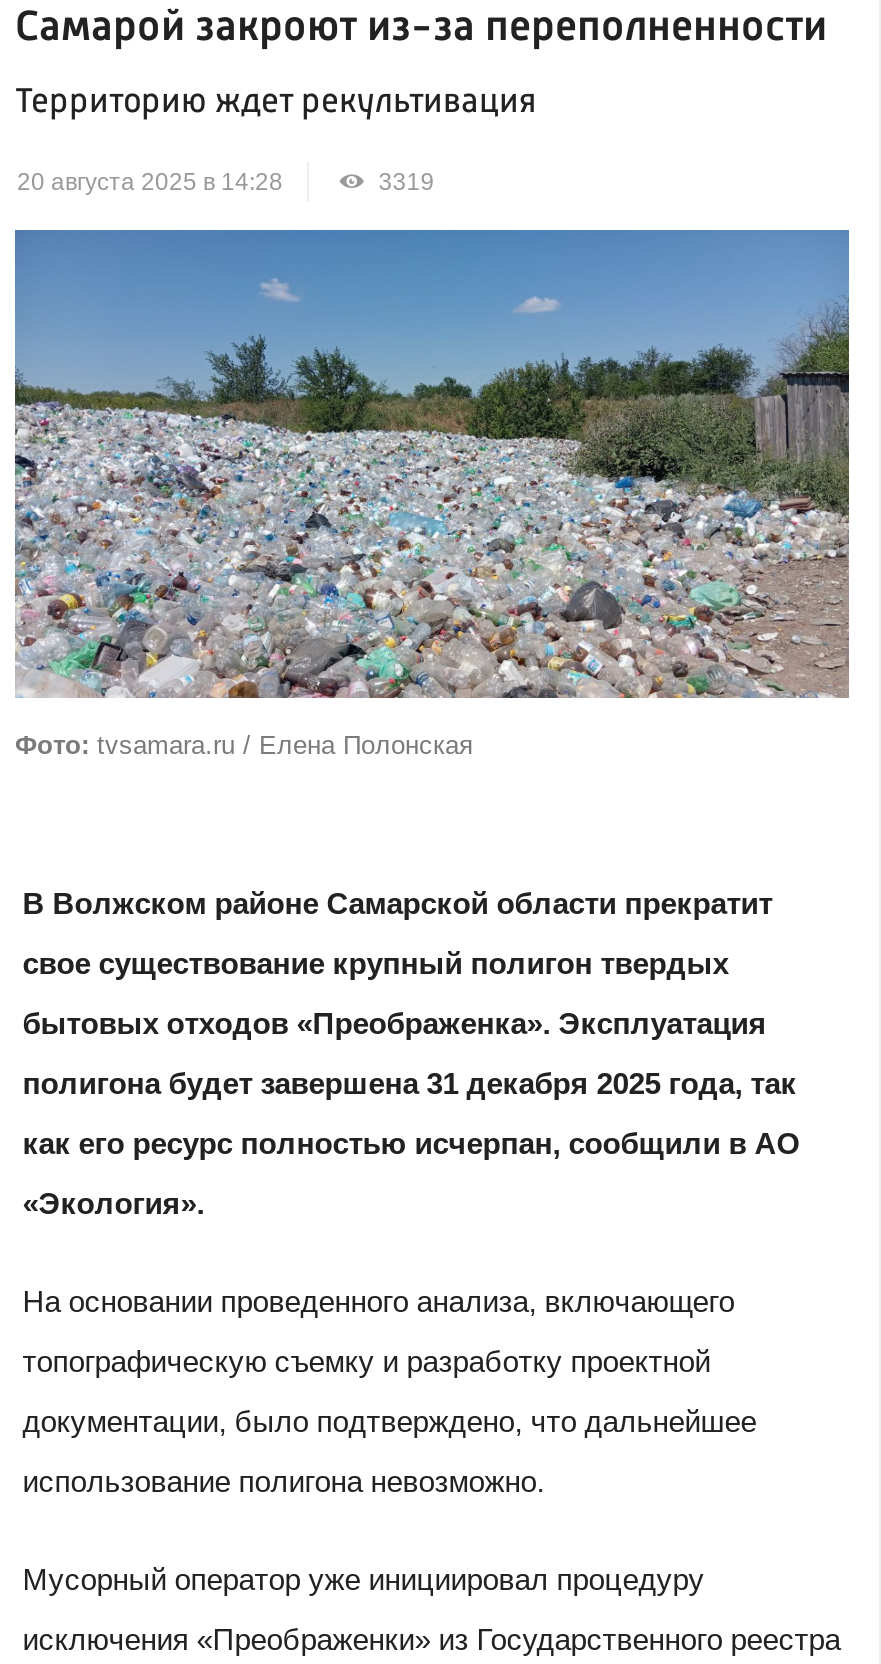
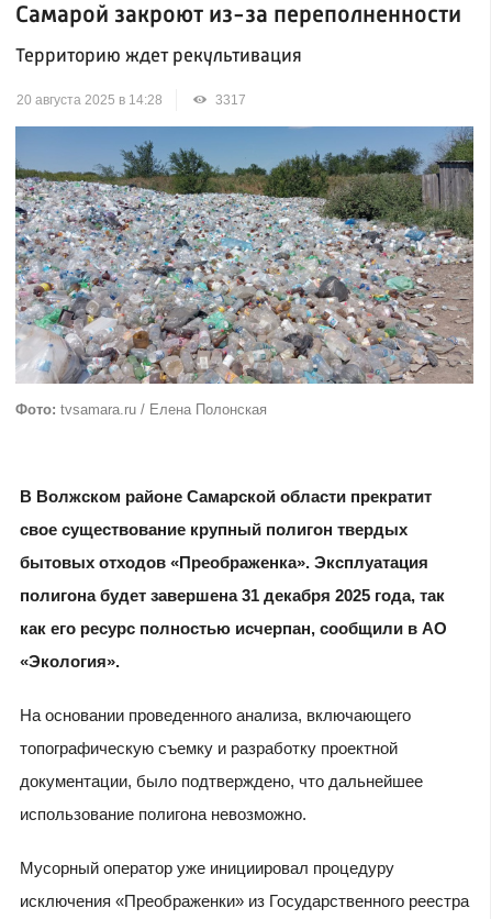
- 3319
+ 3317

- [image]
+ [image]
